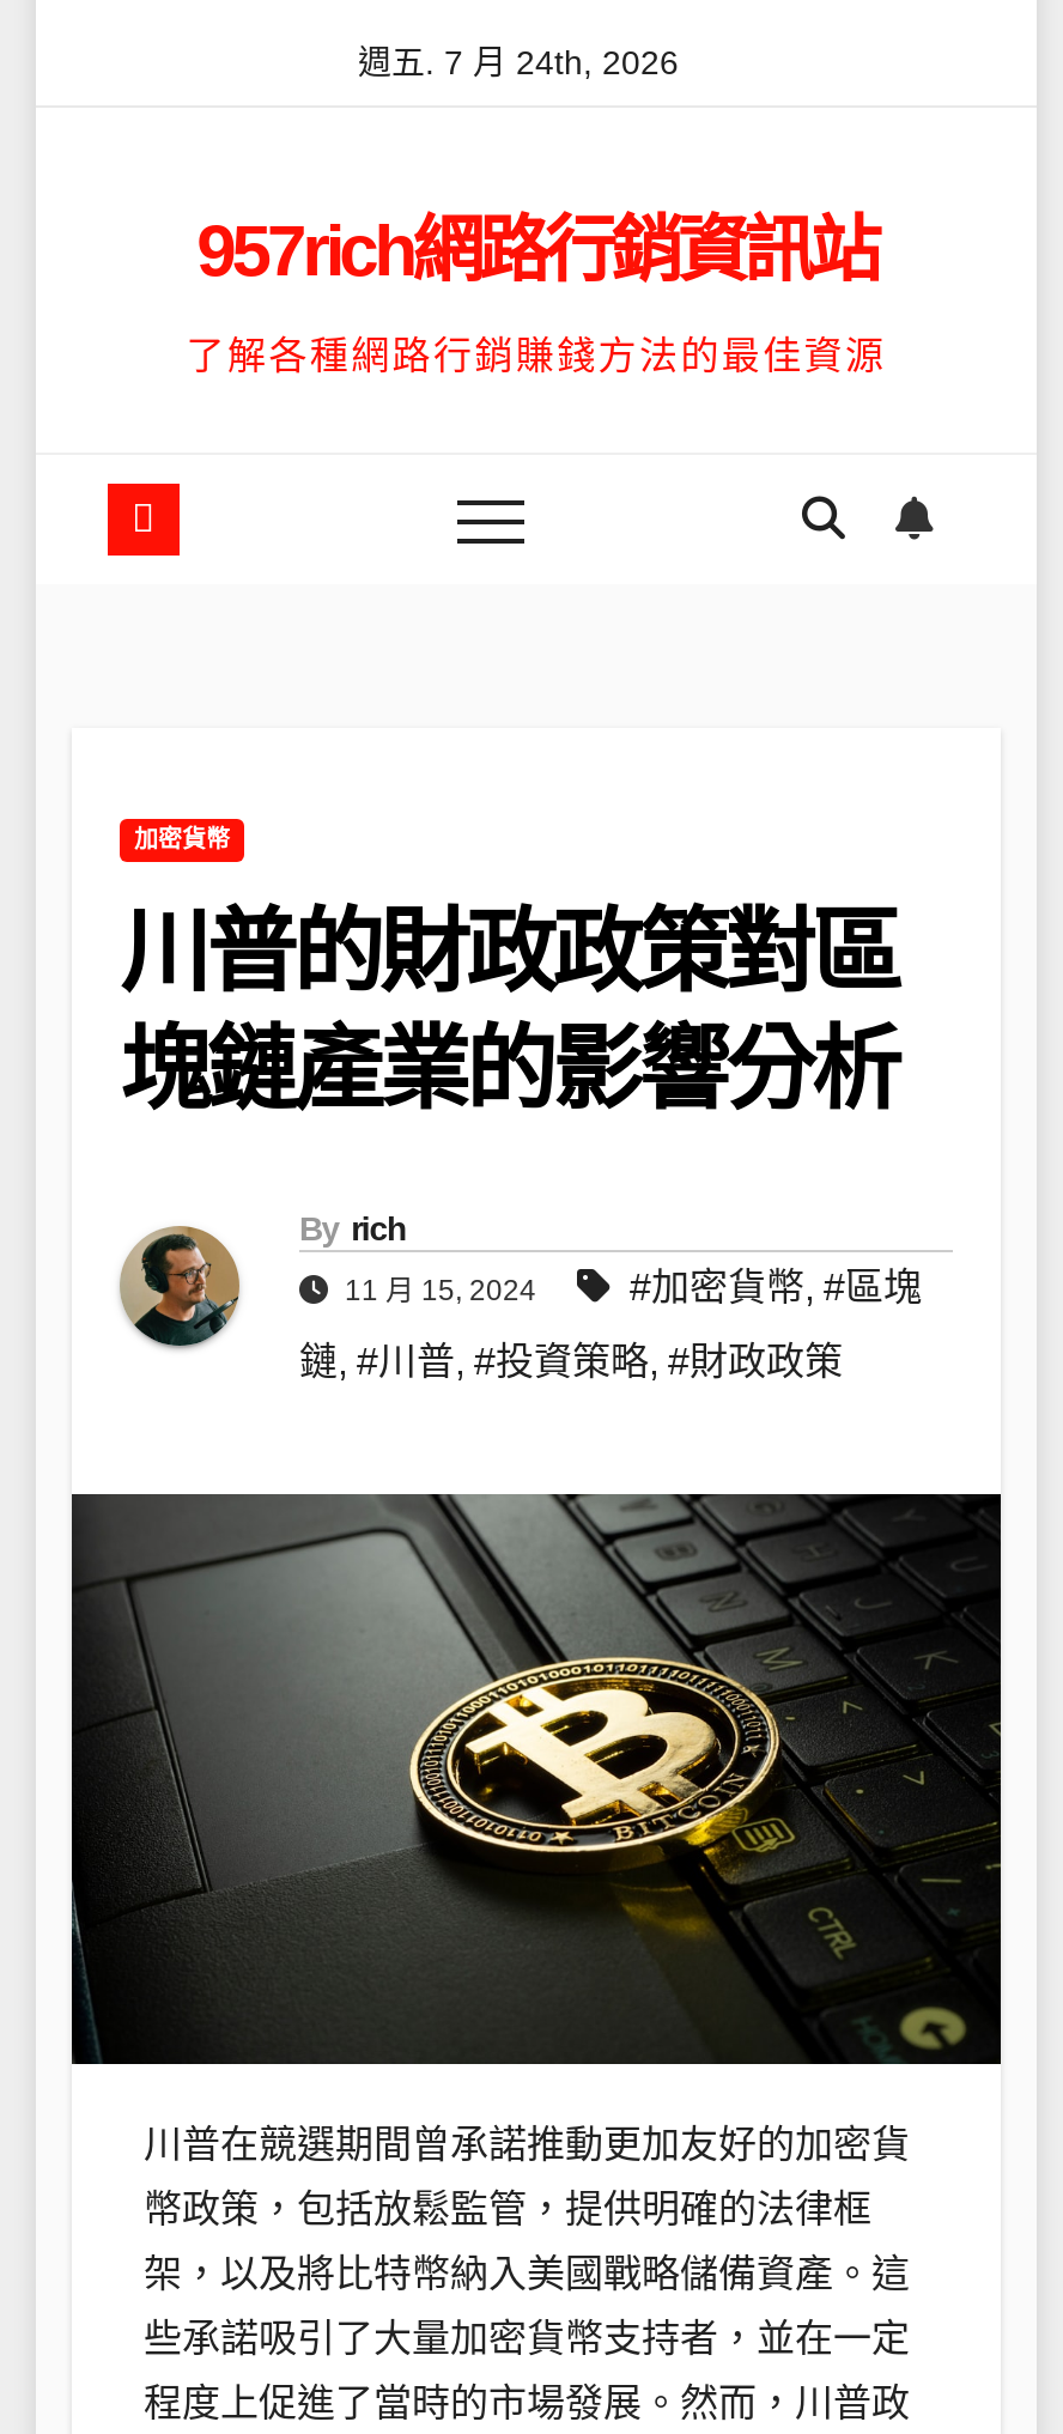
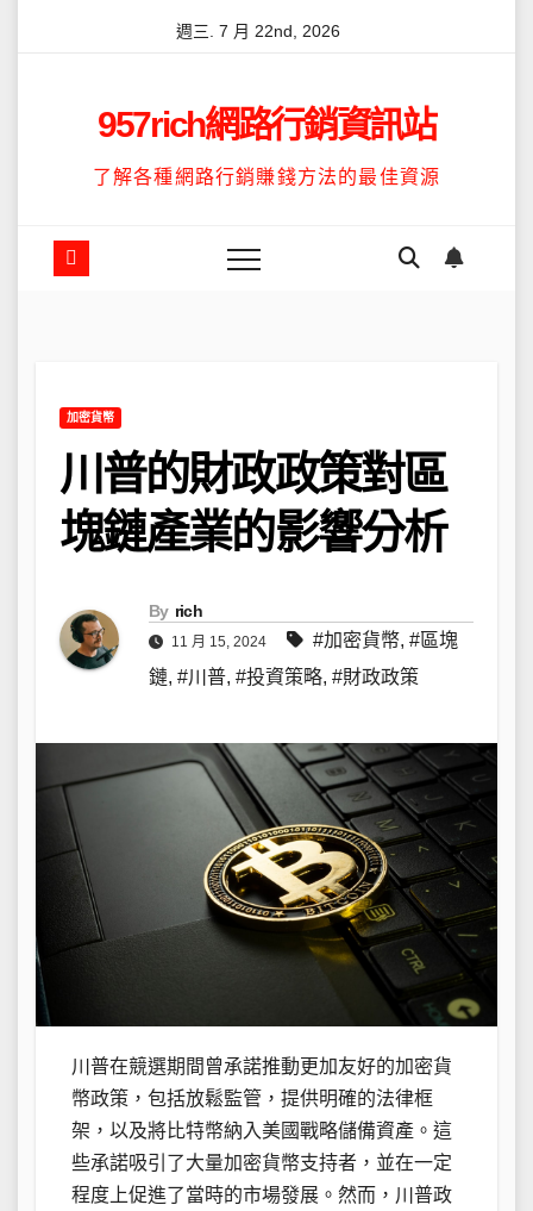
- 週五. 7 月 24th, 2026
+ 週三. 7 月 22nd, 2026
